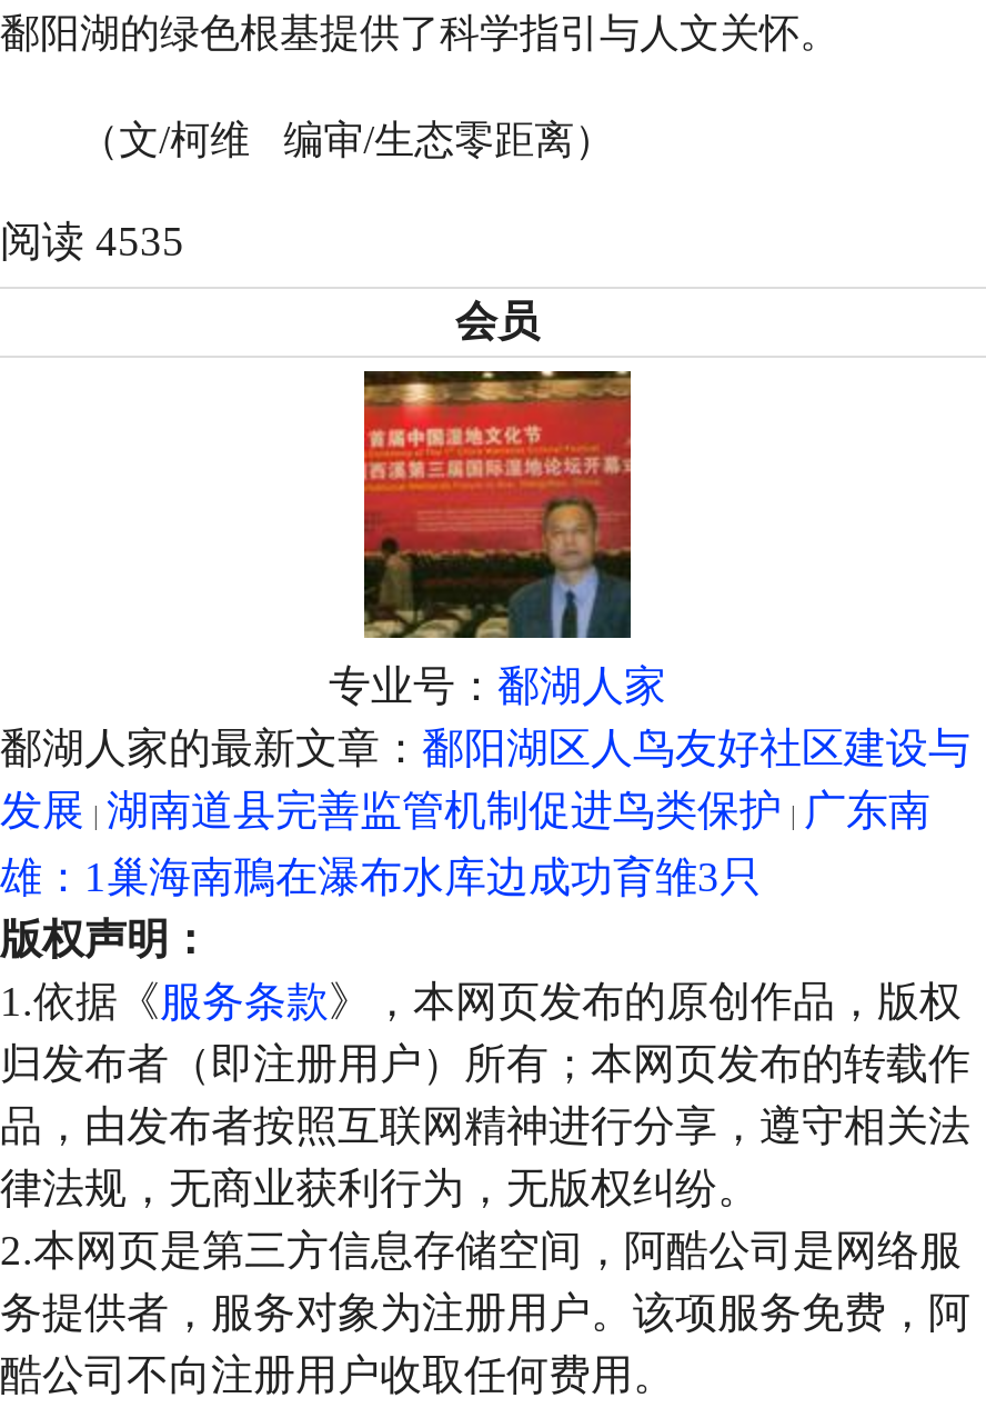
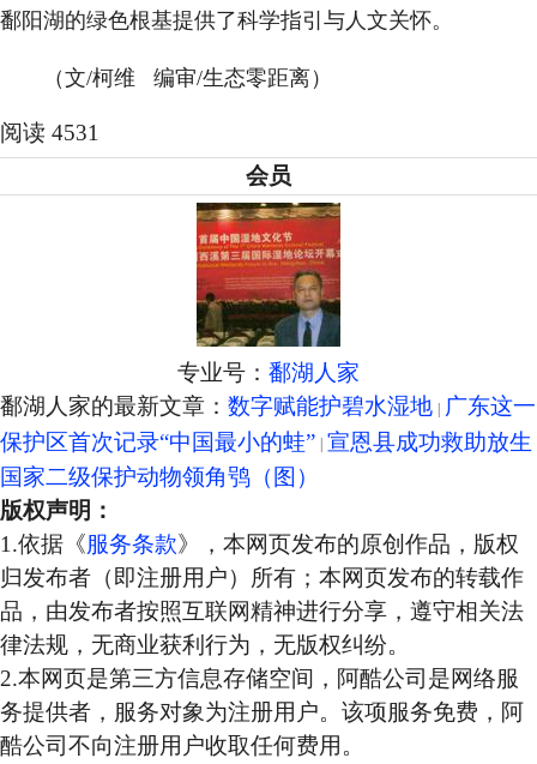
- 阅读 4535
+ 阅读 4531

- 鄱湖人家的最新文章：鄱阳湖区人鸟友好社区建设与
- 发展 湖南道县完善监管机制促进鸟类保护 广东南
- 雄：1巢海南鳽在瀑布水库边成功育雏3只
+ 鄱湖人家的最新文章：数字赋能护碧水湿地 广东这一
+ 保护区首次记录“中国最小的蛙” 宣恩县成功救助放生
+ 国家二级保护动物领角鸮（图）
